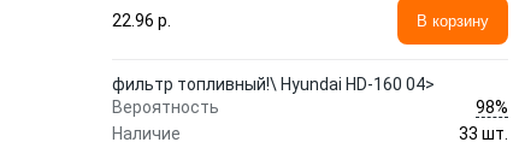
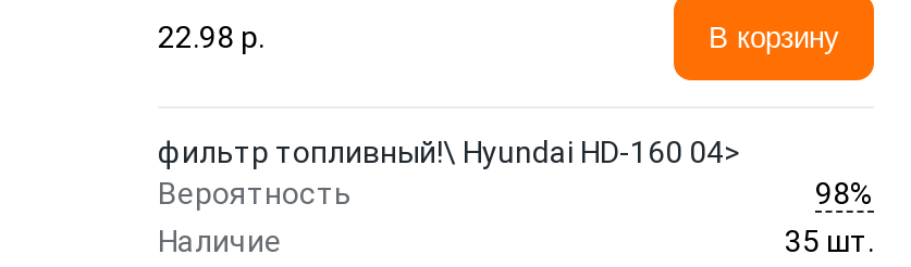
- 22.96 p.
+ 22.98 p.

- 33 шт.
+ 35 шт.
